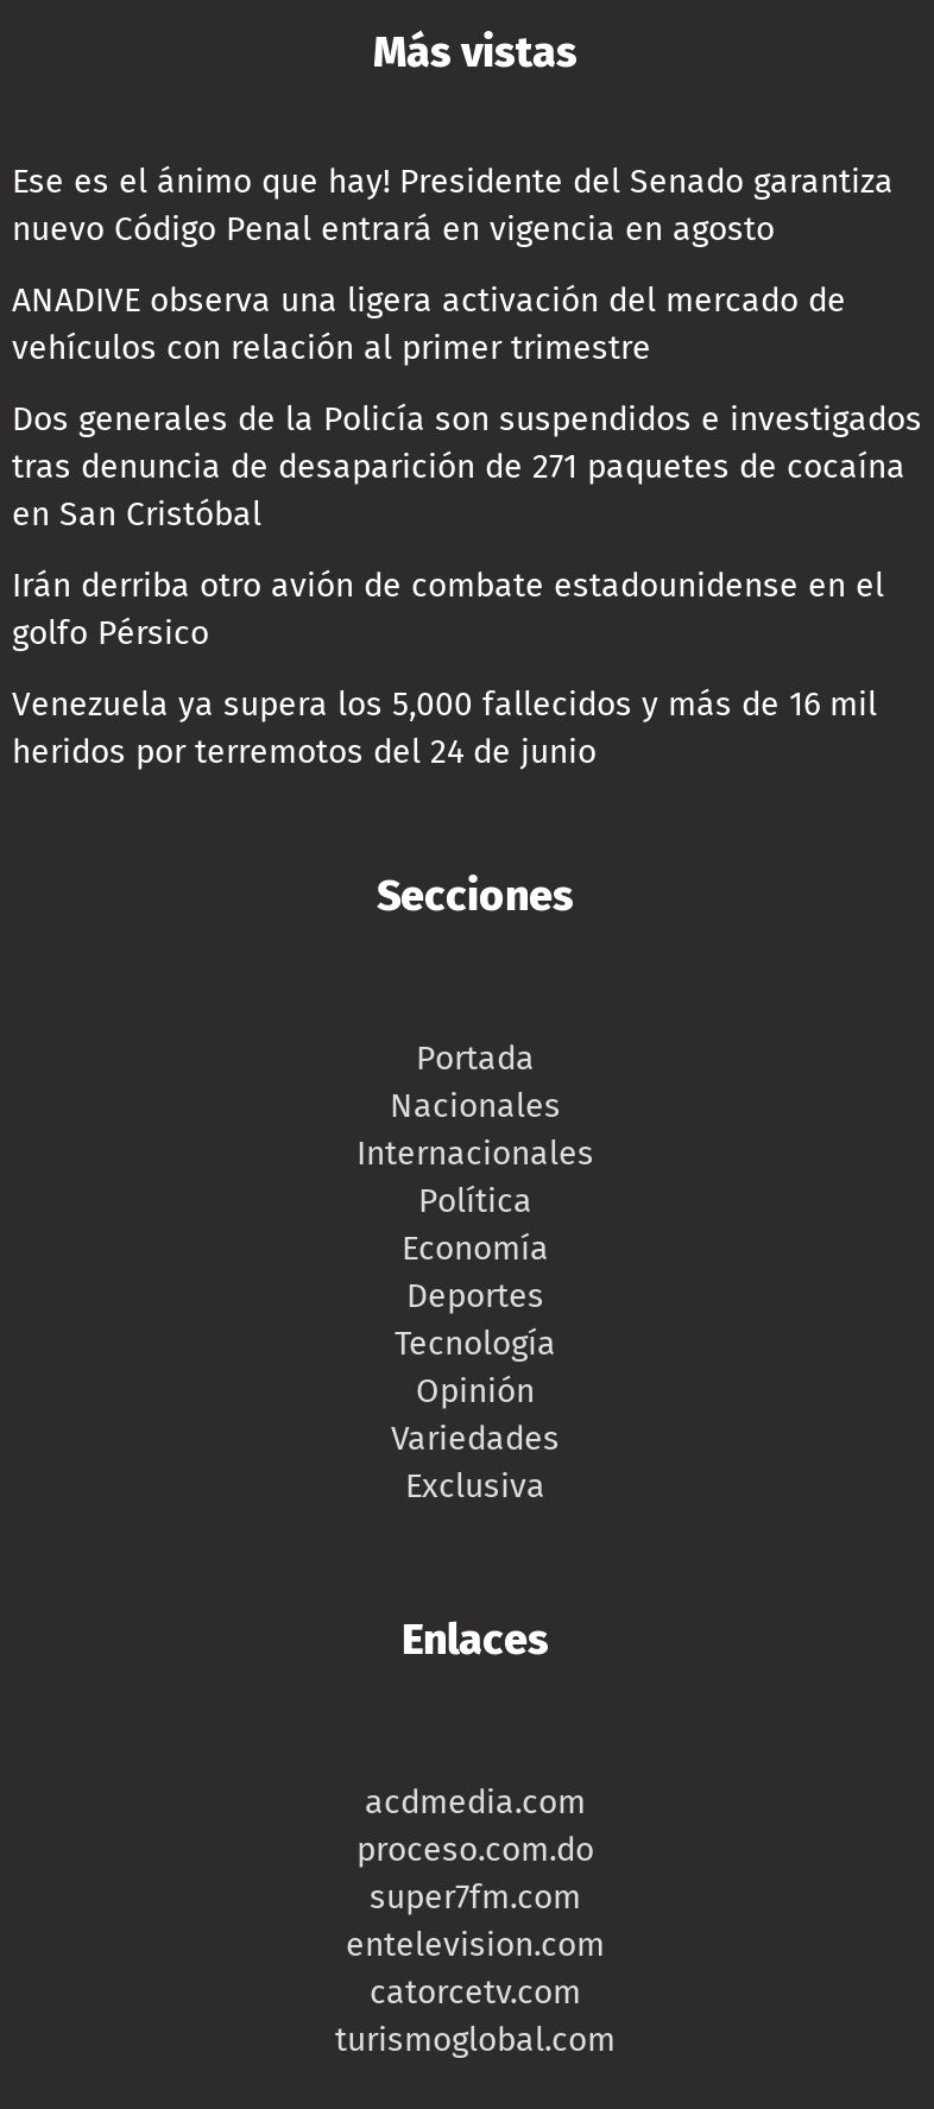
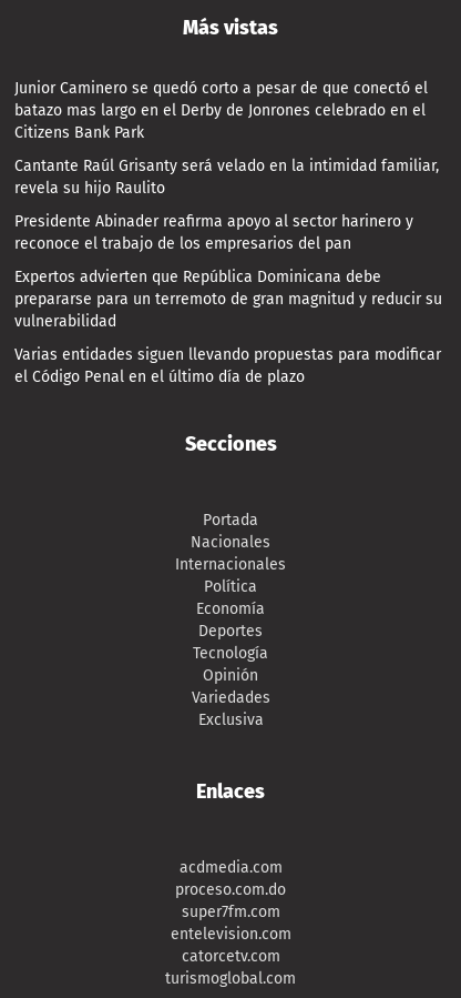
- Ese es el ánimo que hay! Presidente del Senado garantiza
- nuevo Código Penal entrará en vigencia en agosto
+ Junior Caminero se quedó corto a pesar de que conectó el
+ batazo mas largo en el Derby de Jonrones celebrado en el
+ Citizens Bank Park

- ANADIVE observa una ligera activación del mercado de
- vehículos con relación al primer trimestre
+ Cantante Raúl Grisanty será velado en la intimidad familiar,
+ revela su hijo Raulito

- Dos generales de la Policía son suspendidos e investigados
- tras denuncia de desaparición de 271 paquetes de cocaína
- en San Cristóbal
+ Presidente Abinader reafirma apoyo al sector harinero y
+ reconoce el trabajo de los empresarios del pan

- Irán derriba otro avión de combate estadounidense en el
- golfo Pérsico
+ Expertos advierten que República Dominicana debe
+ prepararse para un terremoto de gran magnitud y reducir su
+ vulnerabilidad

- Venezuela ya supera los 5,000 fallecidos y más de 16 mil
- heridos por terremotos del 24 de junio
+ Varias entidades siguen llevando propuestas para modificar
+ el Código Penal en el último día de plazo
